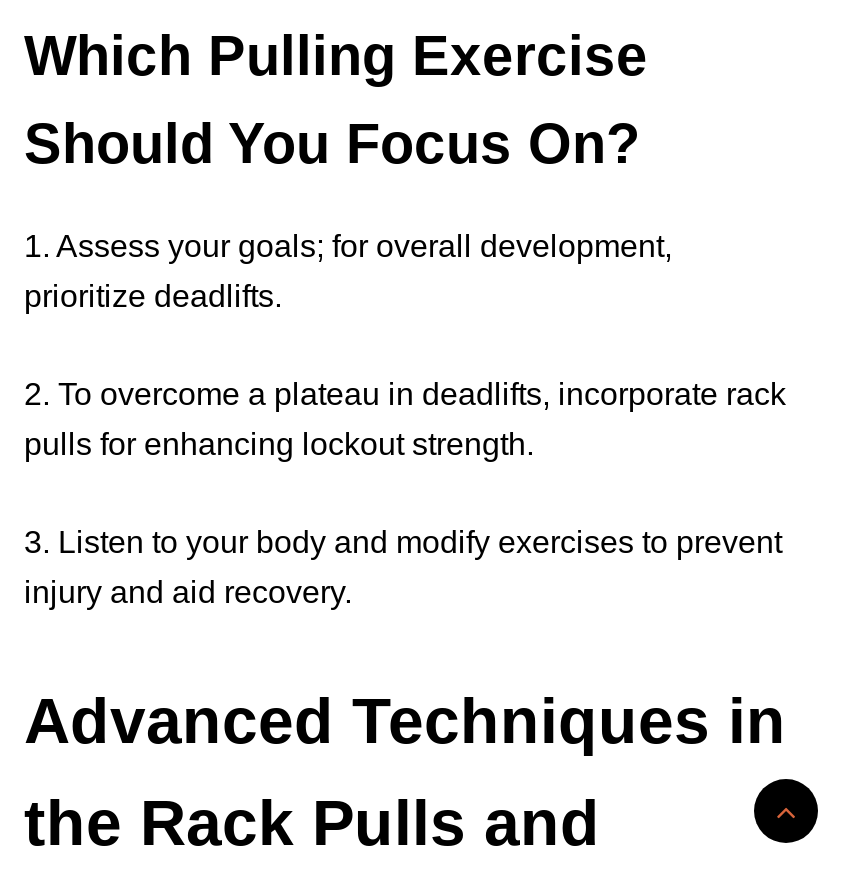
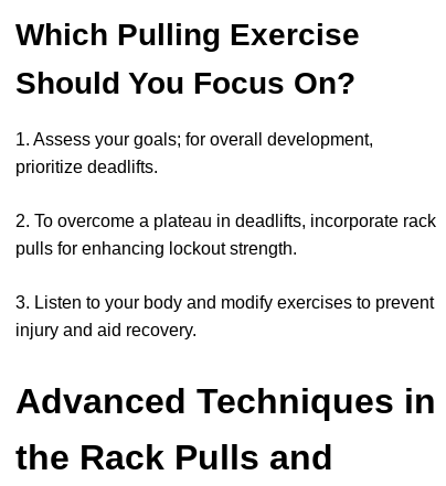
- [image]
